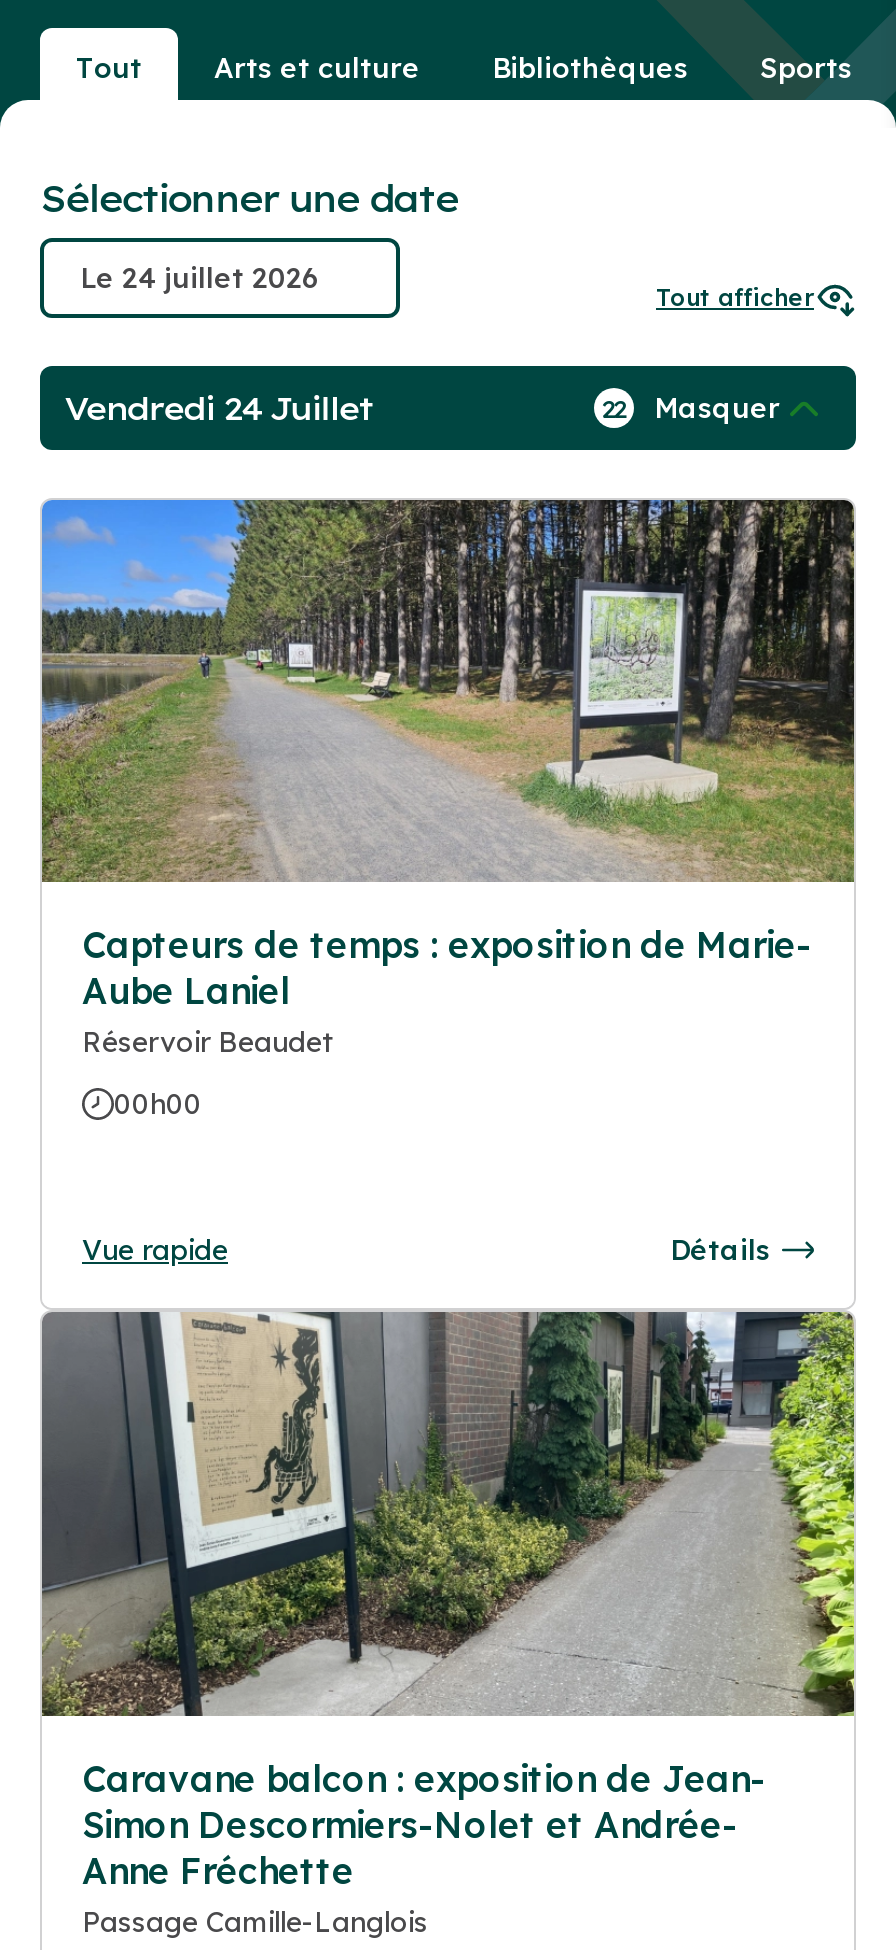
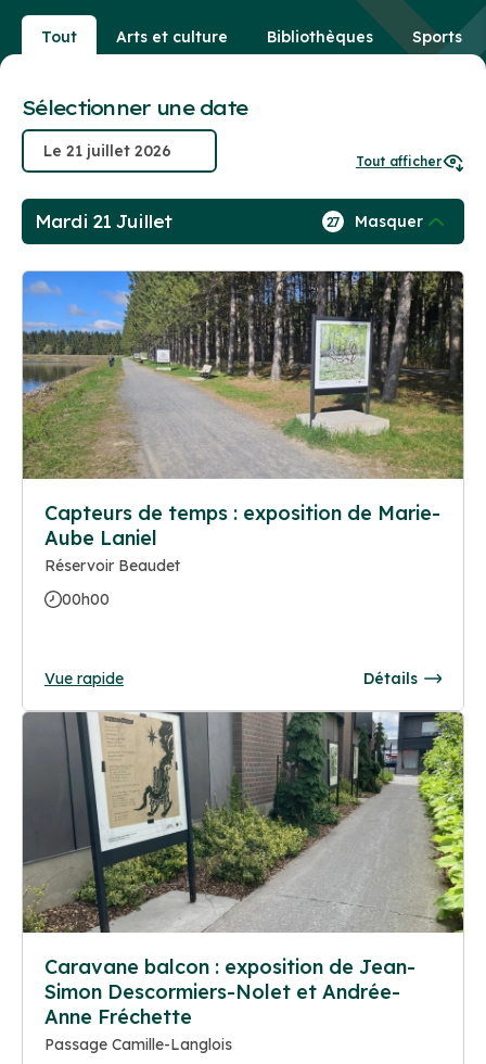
- Vendredi 24 Juillet
+ Mardi 21 Juillet

- 22 Masquer
+ 27 Masquer
